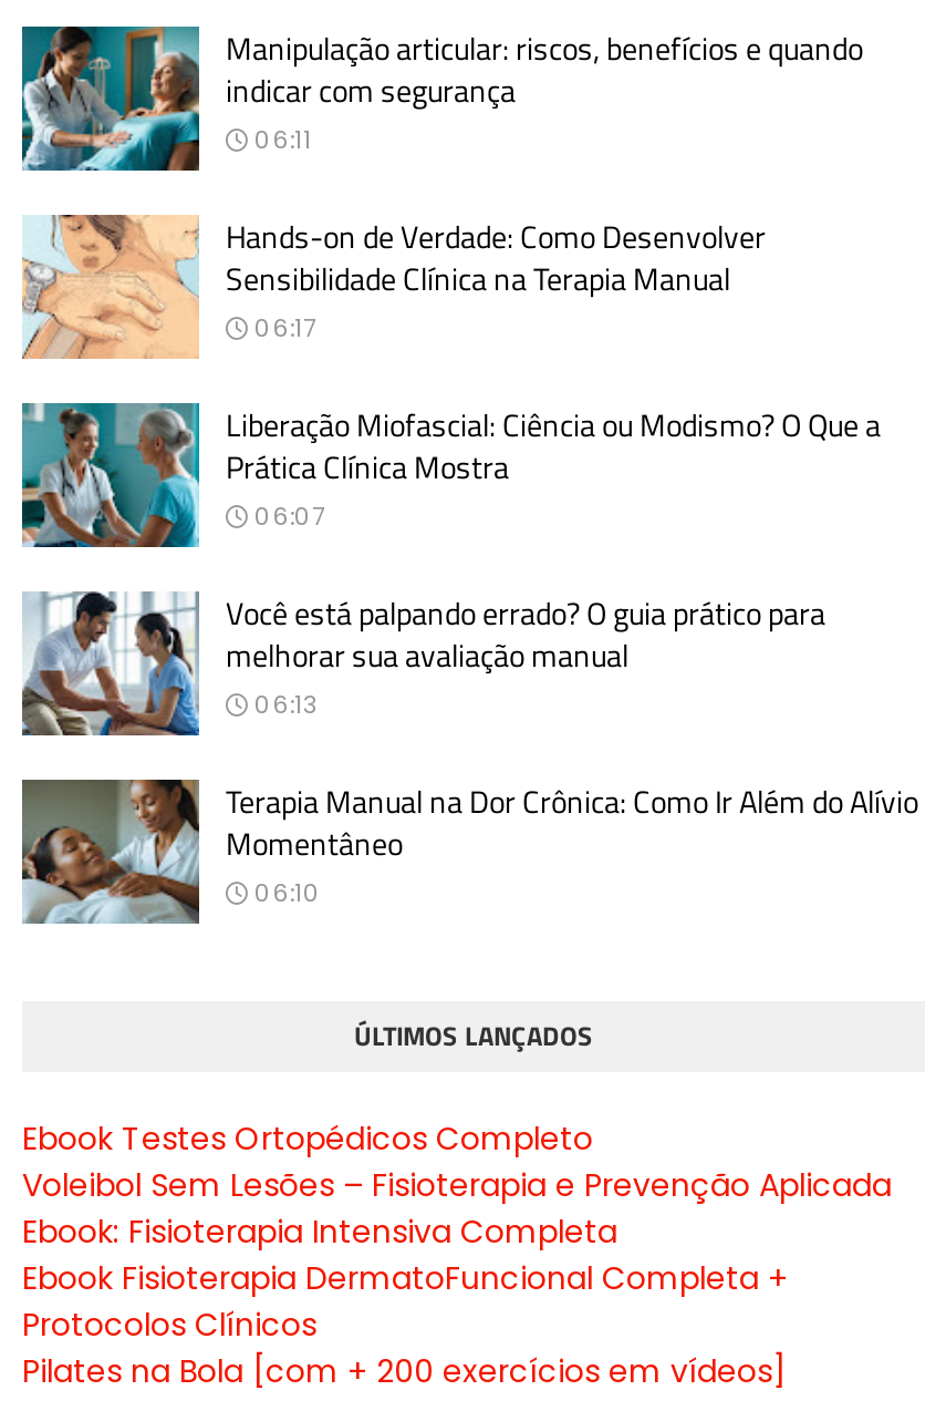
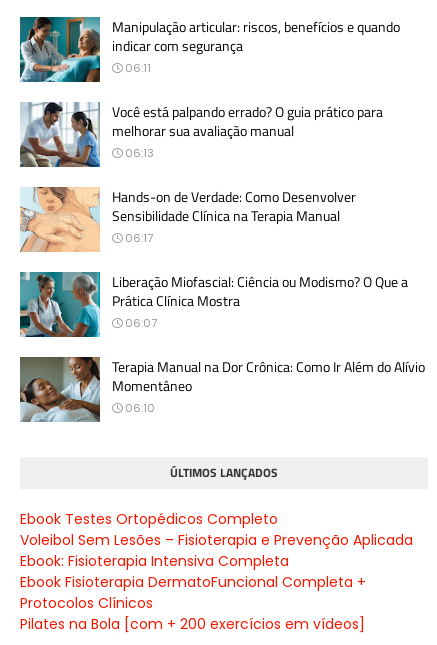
moved down: [image] | Hands-on de Verdade: Como Desenvolver | Sensibilidade Clínica na Terapia Manual | 06:17 | Liberação Miofascial: Ciência ou Modismo? O Que a | Prática Clínica Mostra | 06:07

moved up: [image] | Você está palpando errado? O guia prático para | melhorar sua avaliação manual | 06:13
